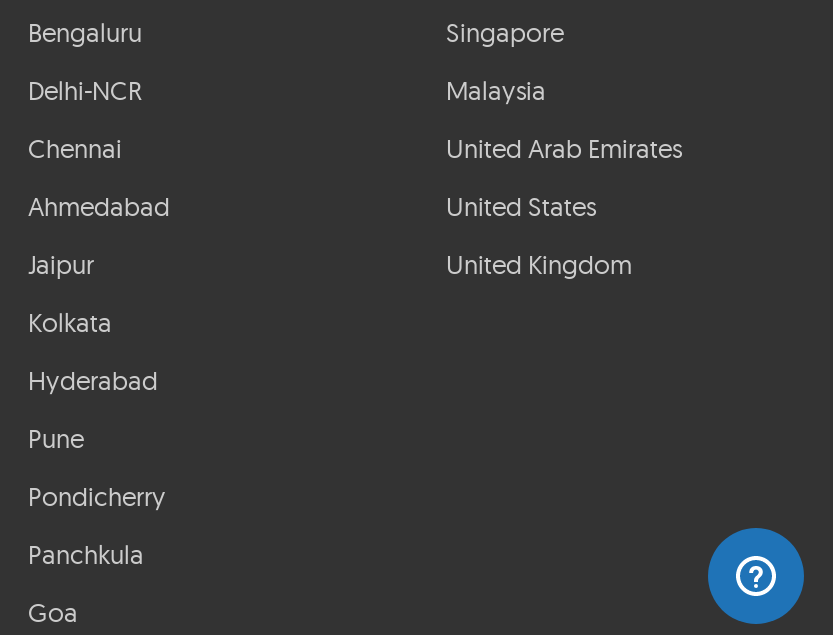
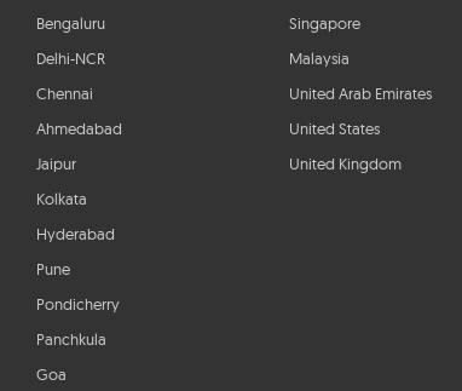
- [image]
